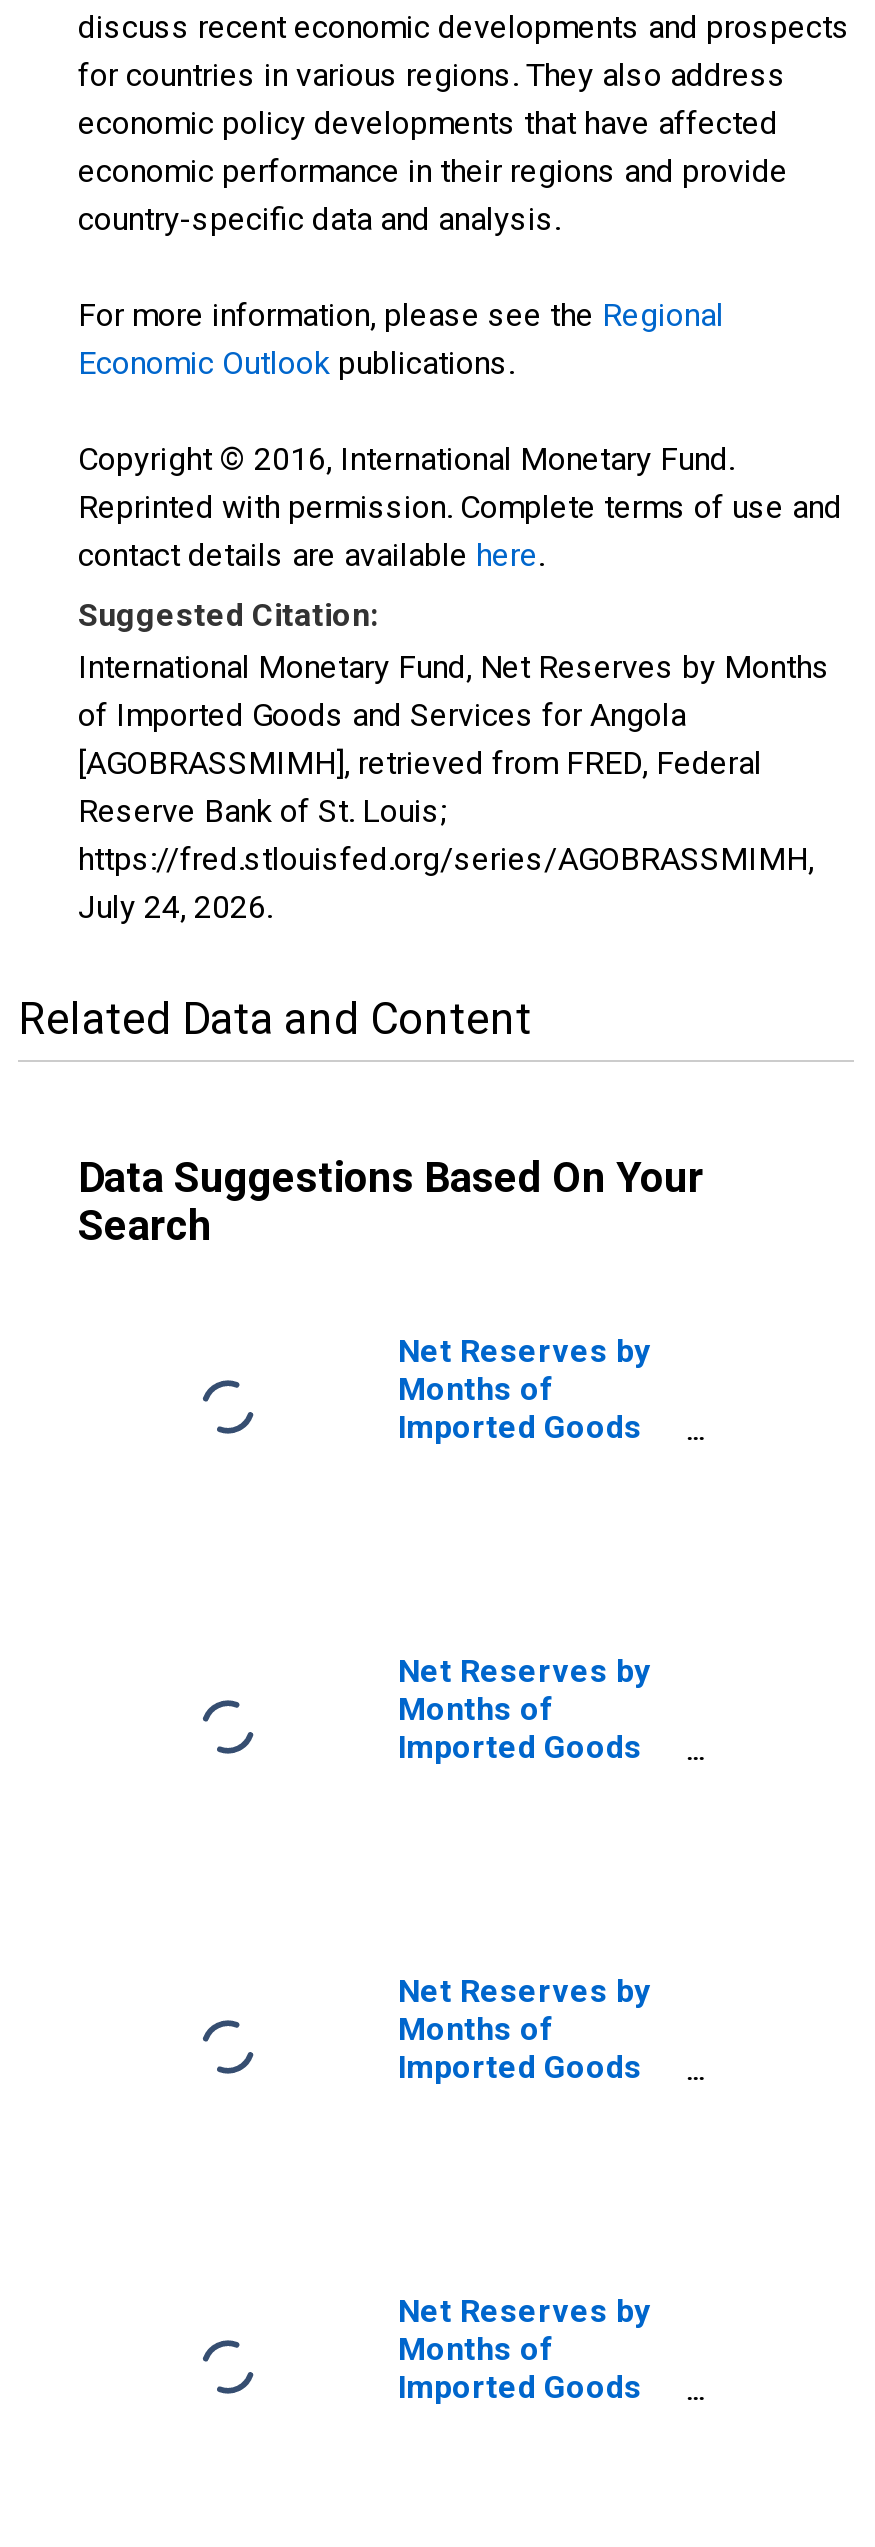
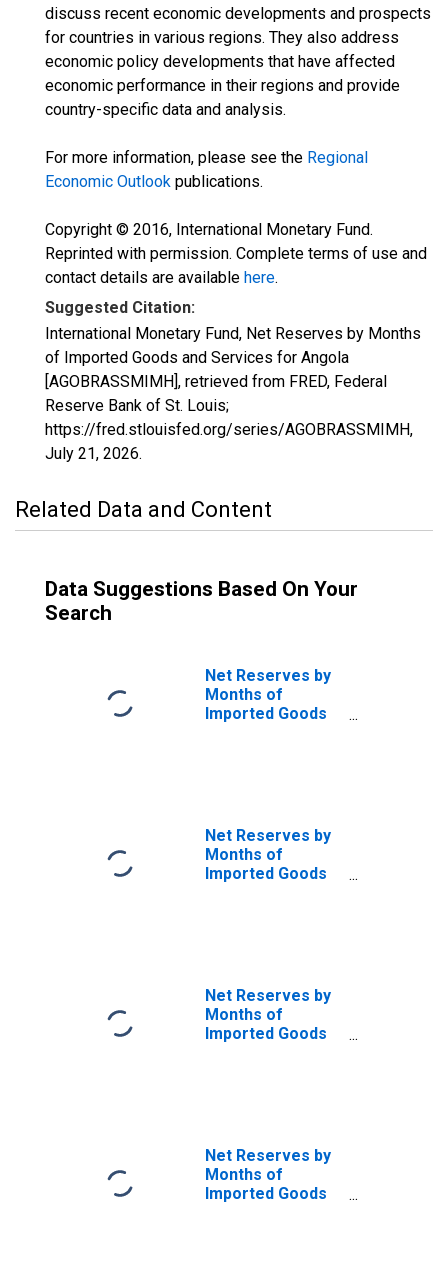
- July 24, 2026.
+ July 21, 2026.
